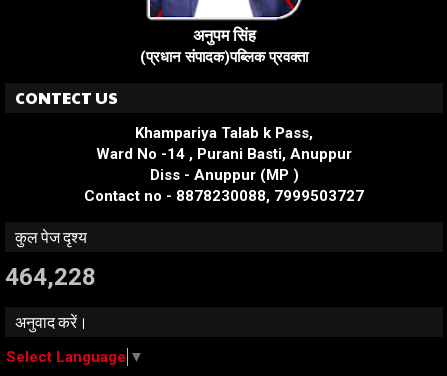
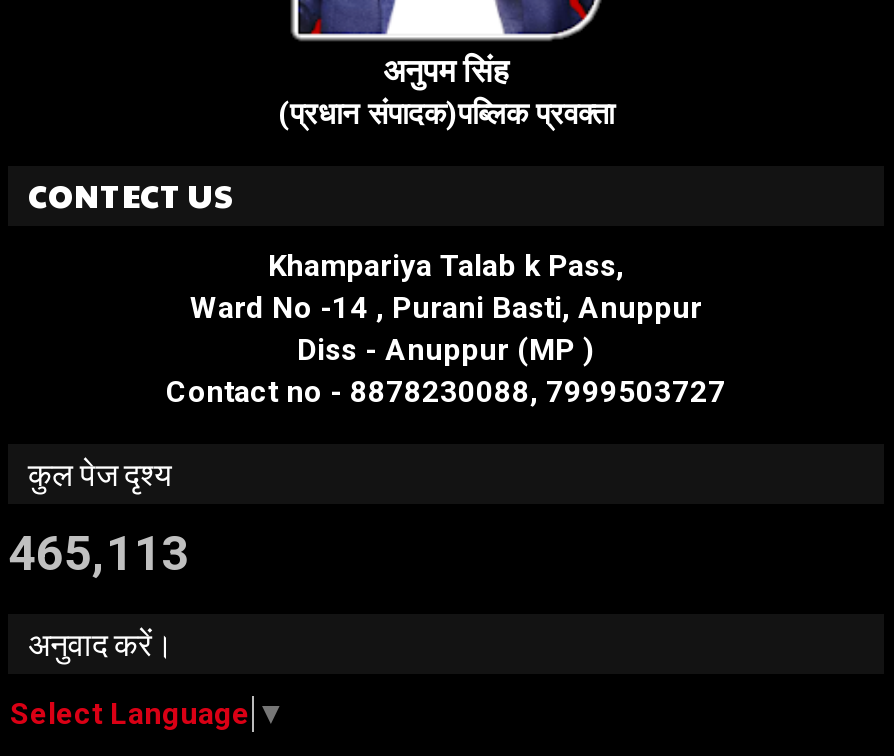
- 464,228
+ 465,113
